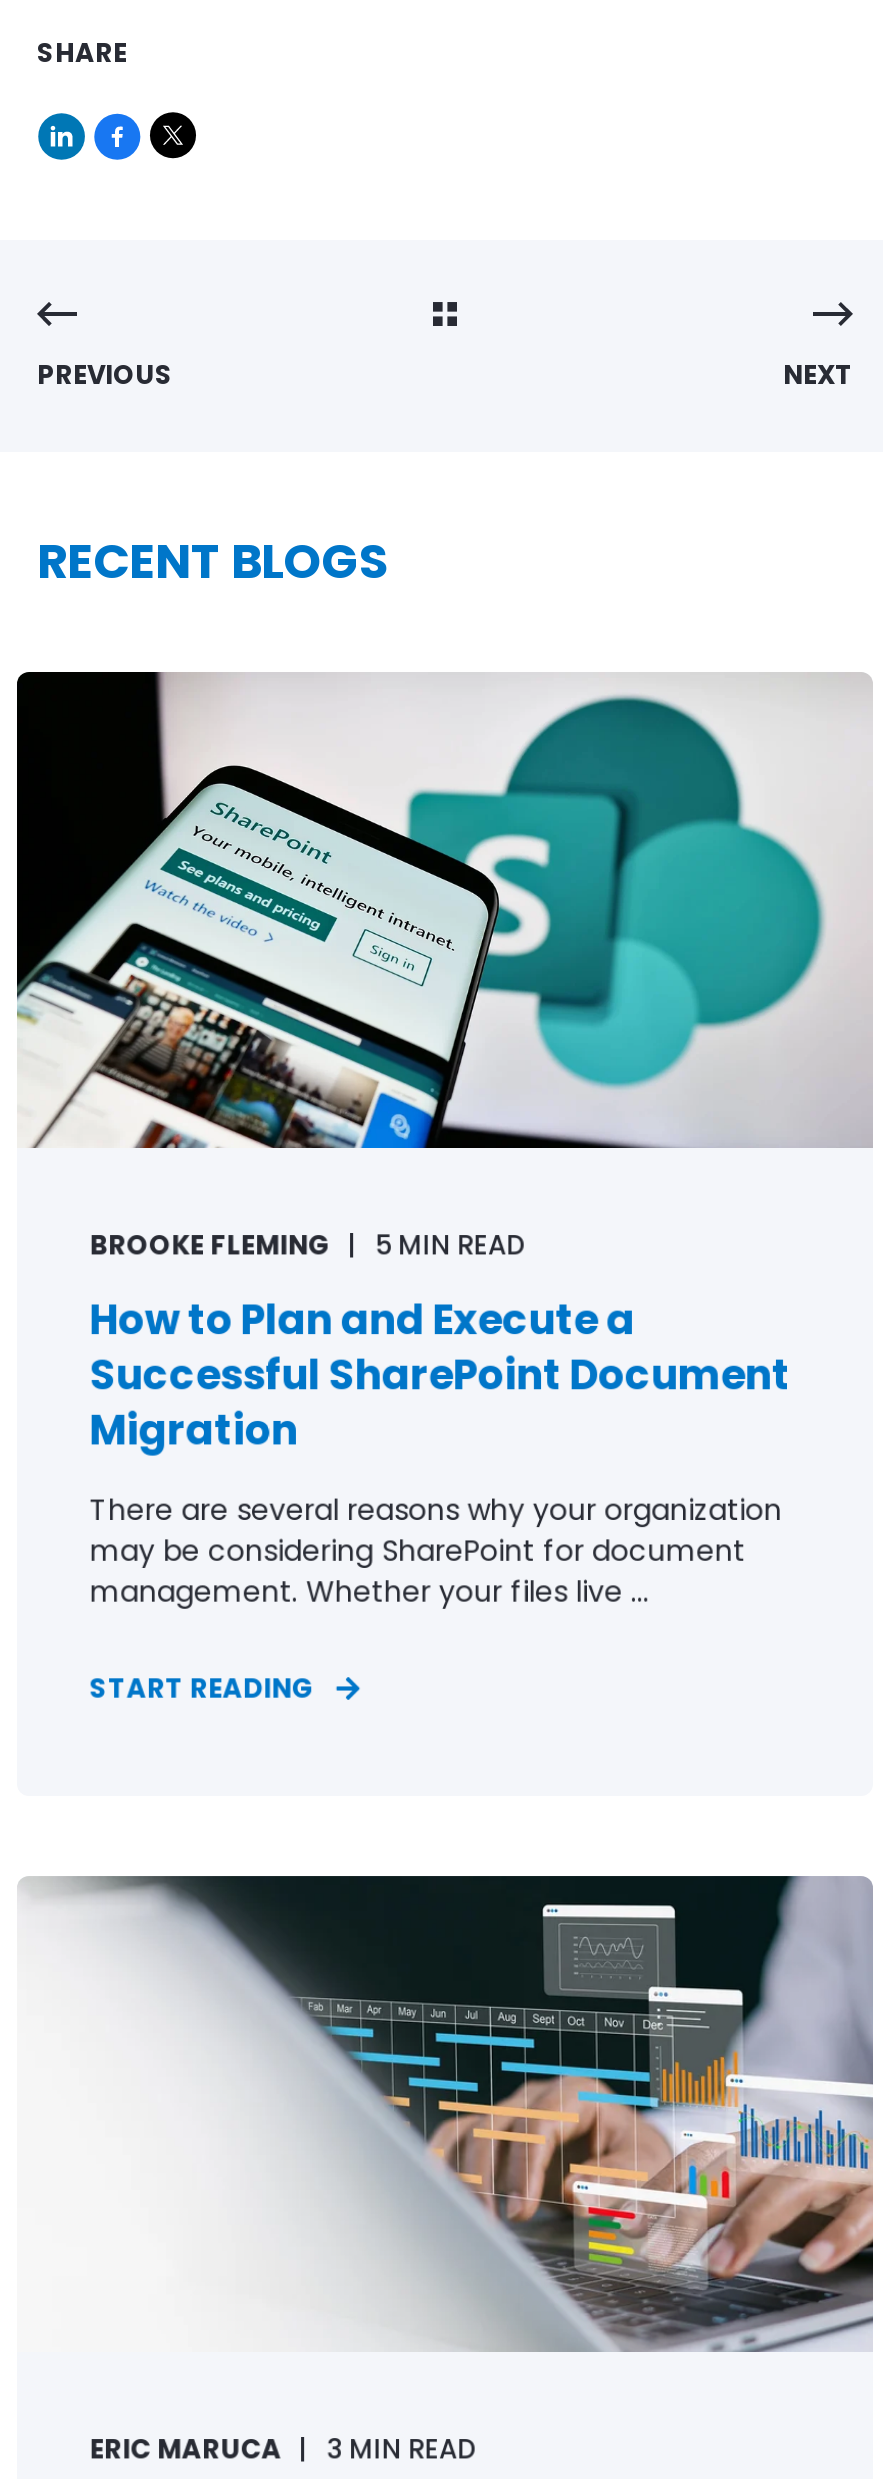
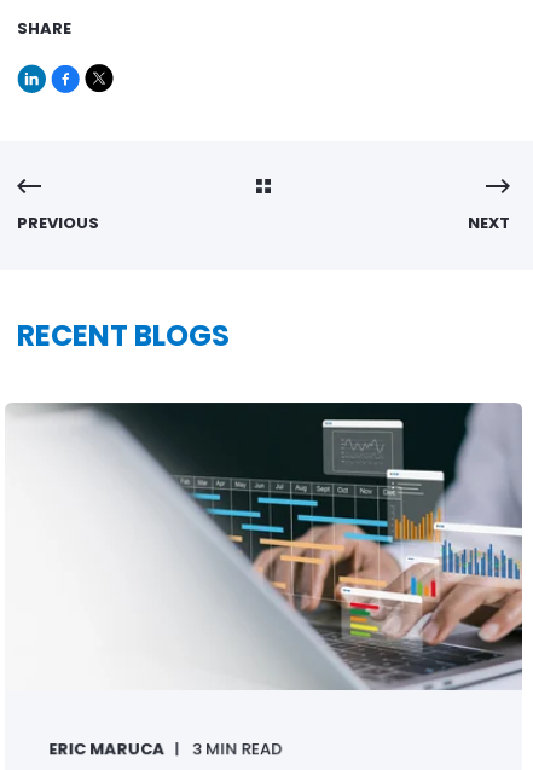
- [image]
- BROOKE FLEMING
- 5 MIN READ
- How to Plan and Execute a
- Successful SharePoint Document
- Migration
- There are several reasons why your organization
- may be considering SharePoint for document
- management. Whether your files live ...
- START READING
